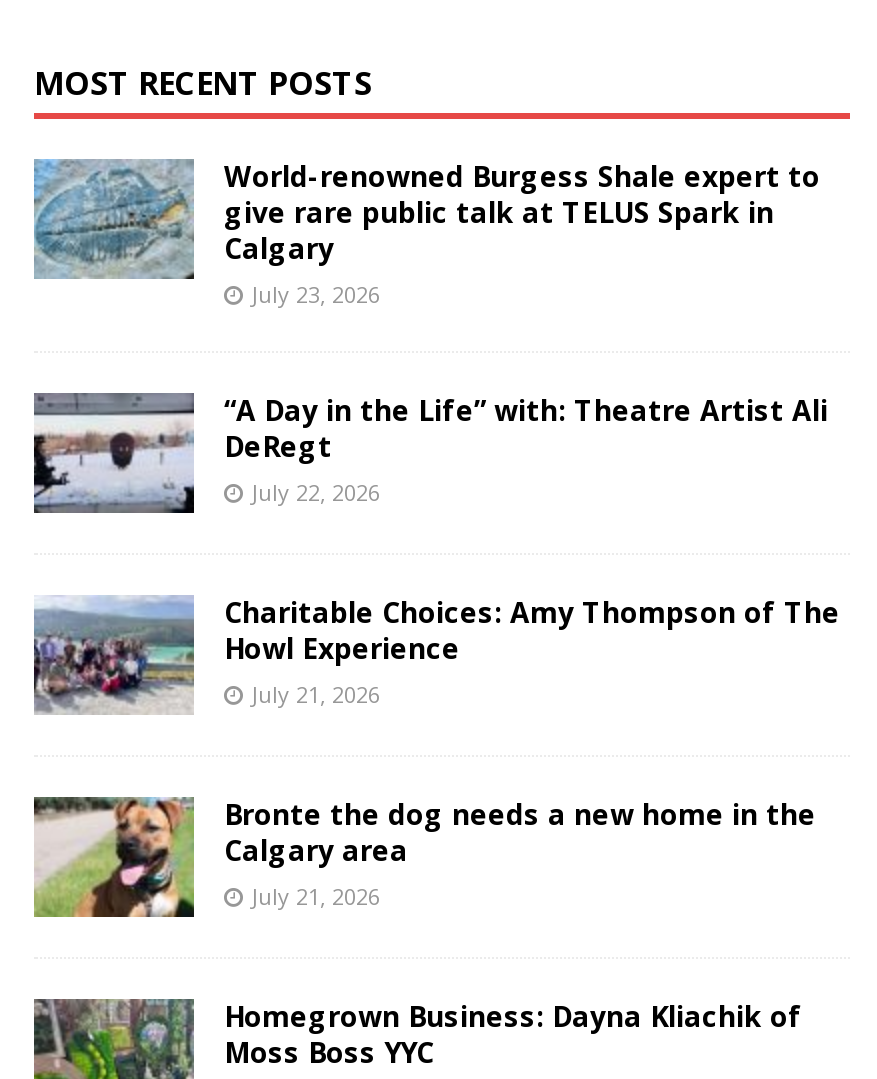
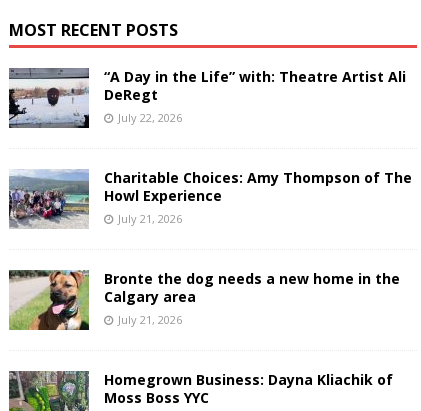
- [image]
- World-renowned Burgess Shale expert to
- give rare public talk at TELUS Spark in
- Calgary
- July 23, 2026
